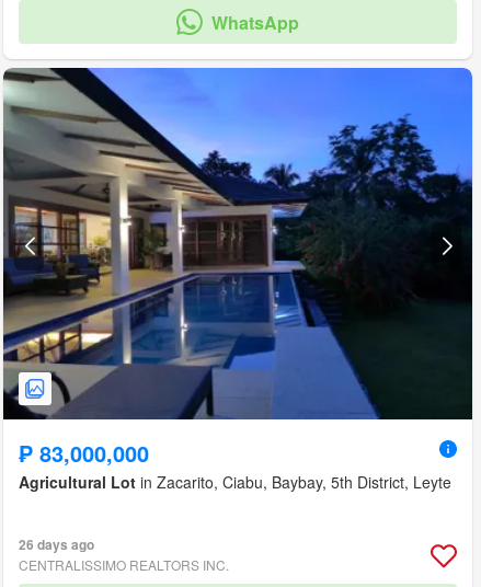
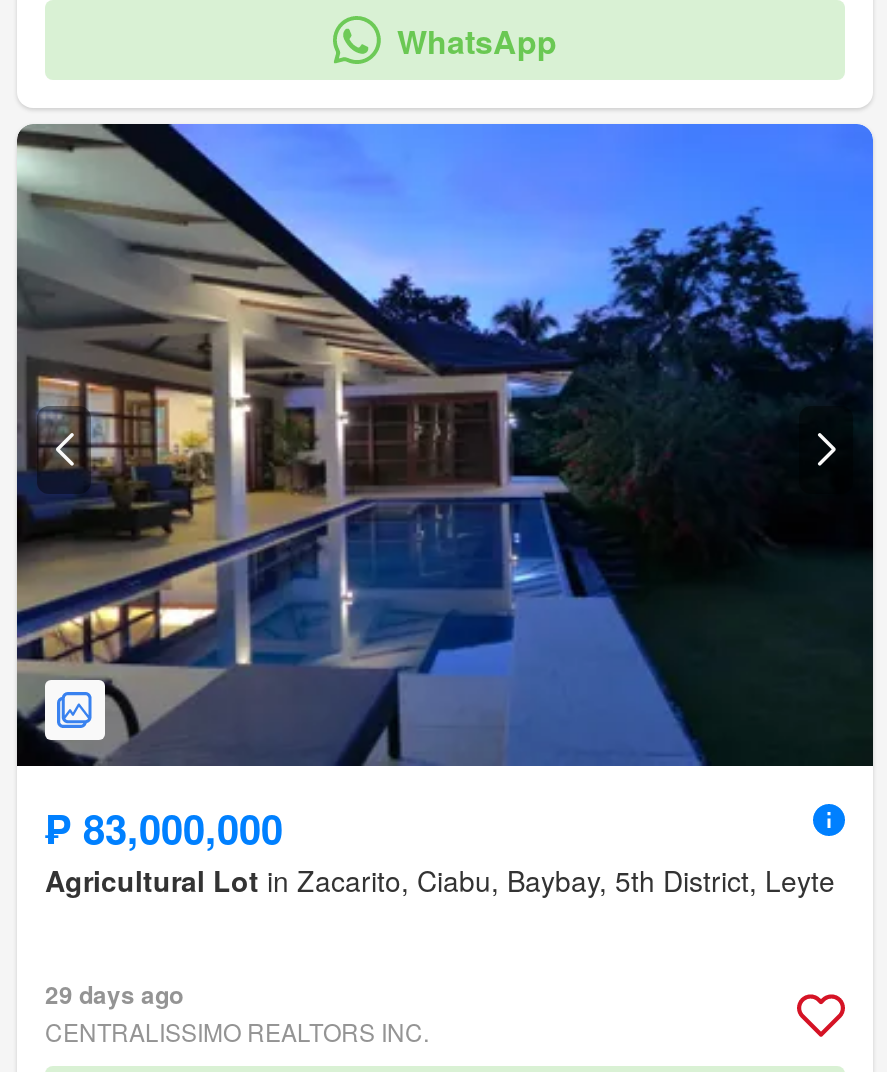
- 26 days ago
+ 29 days ago
